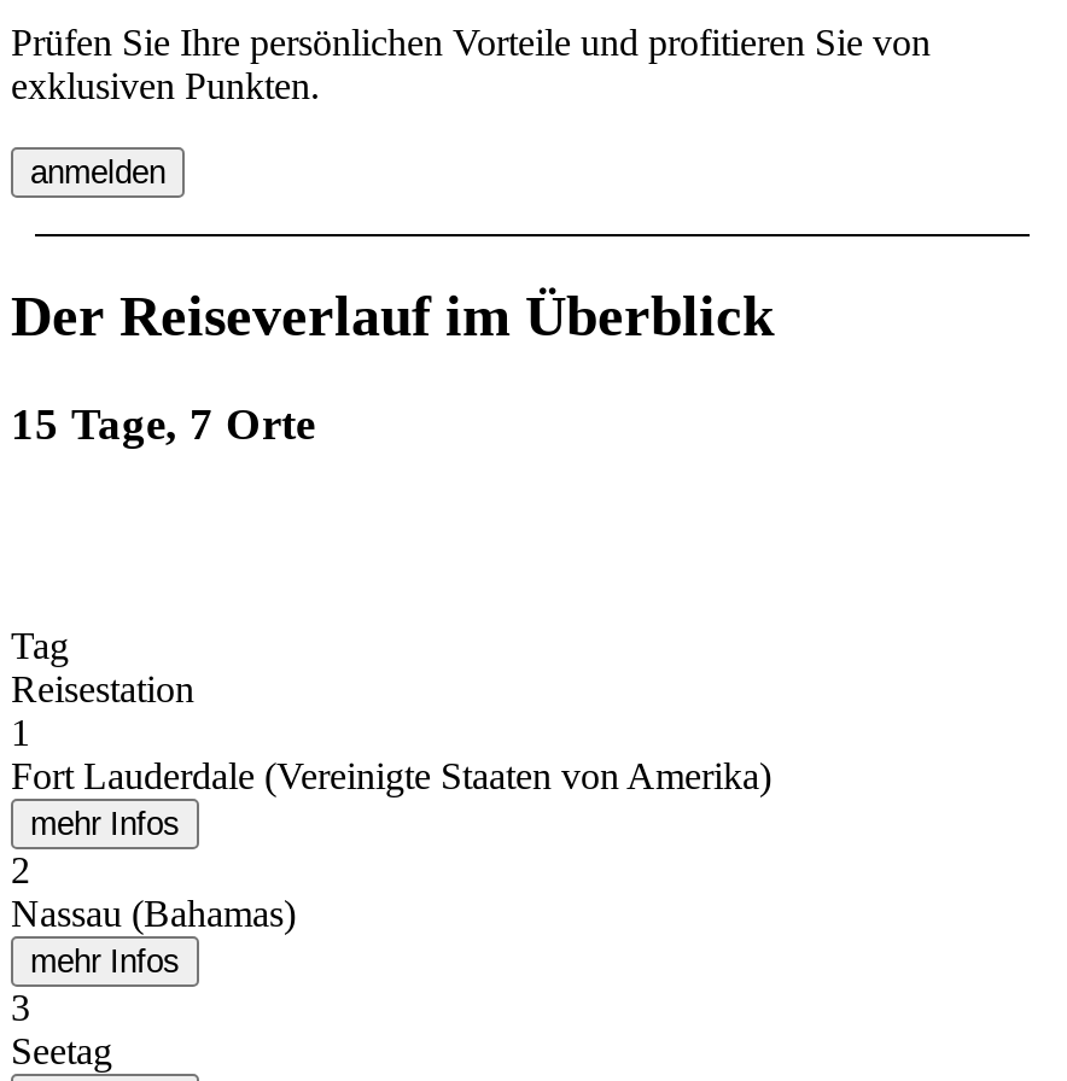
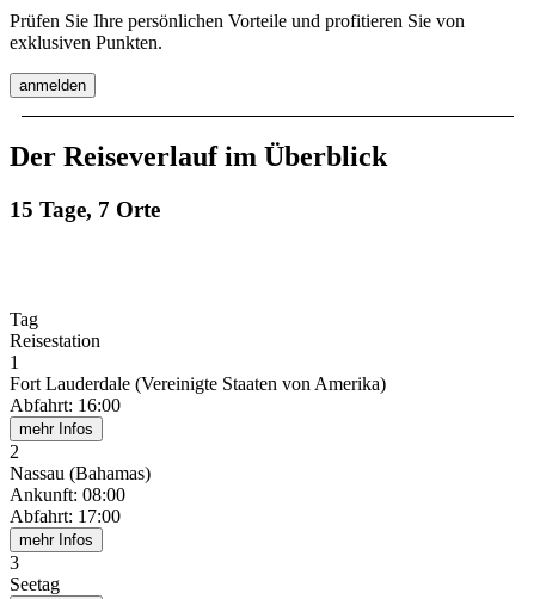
+ Abfahrt: 16:00

+ Ankunft: 08:00
+ Abfahrt: 17:00
